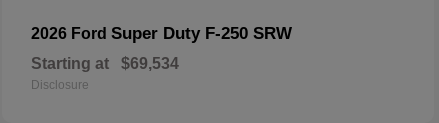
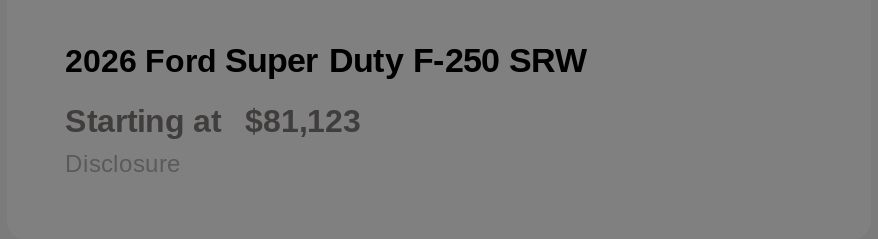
- Starting at $69,534
+ Starting at $81,123
